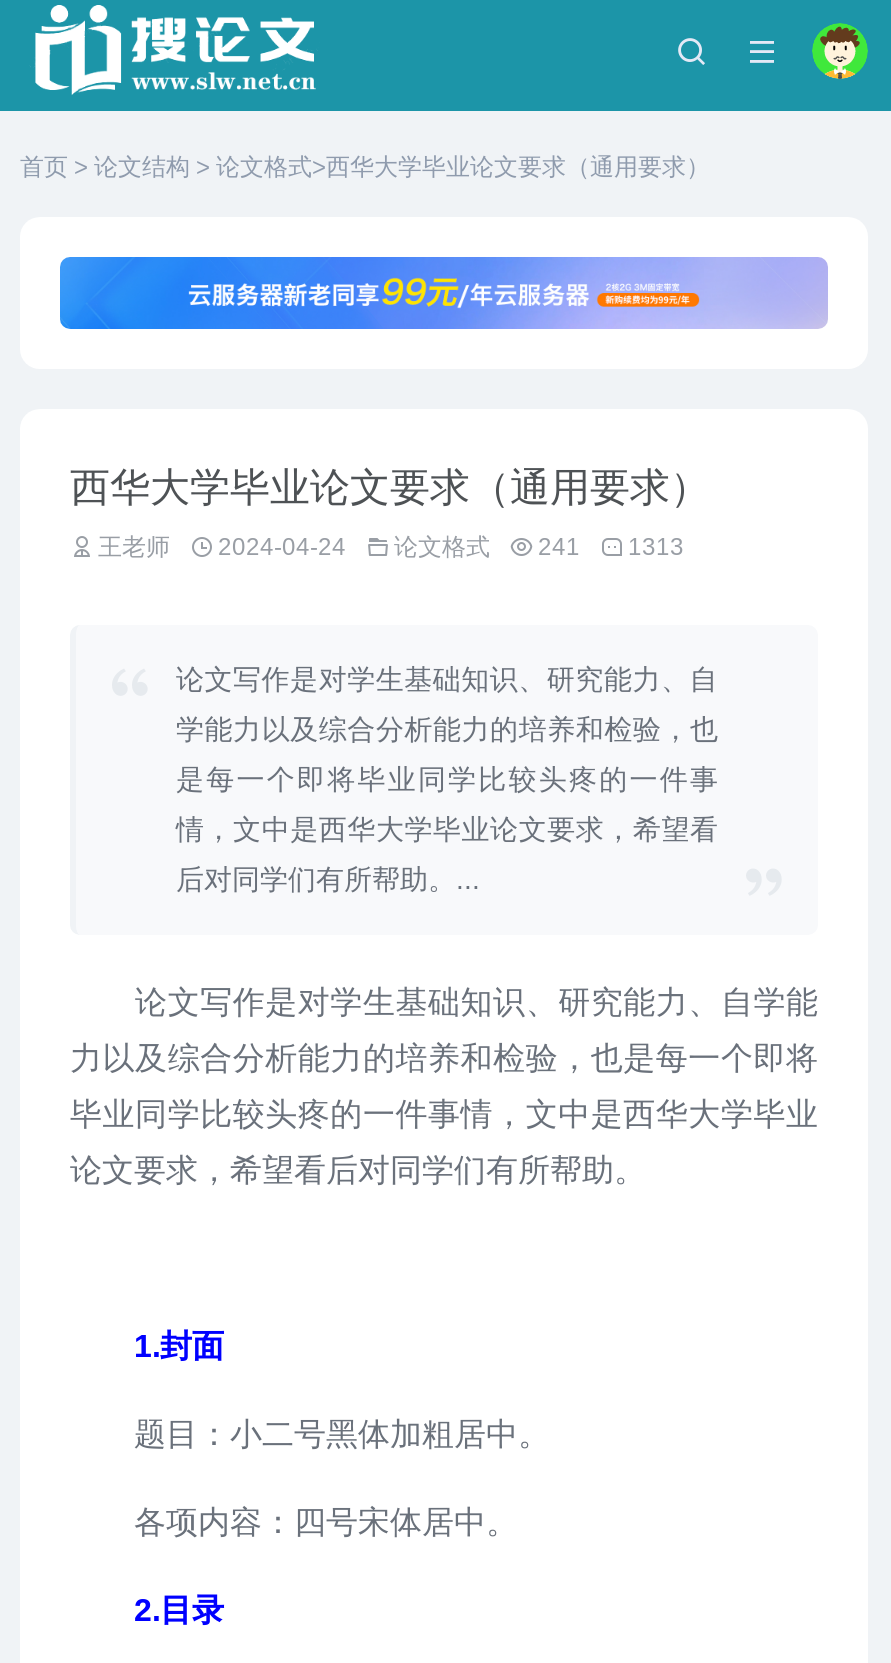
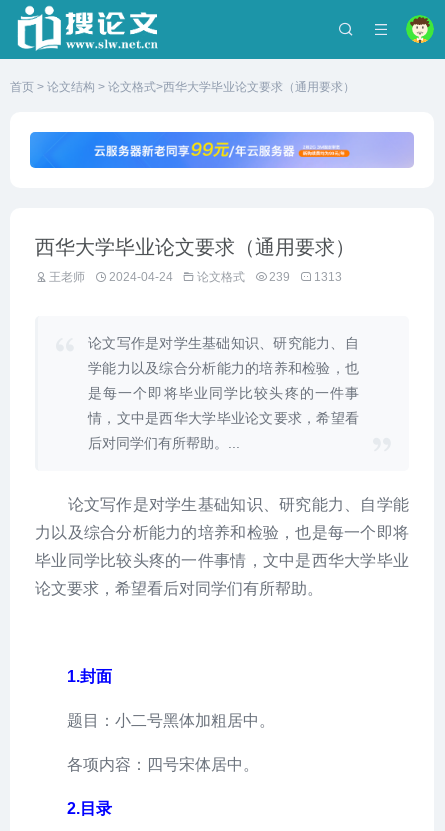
- 王老师 2024-04-24 论文格式 241 1313
+ 王老师 2024-04-24 论文格式 239 1313
